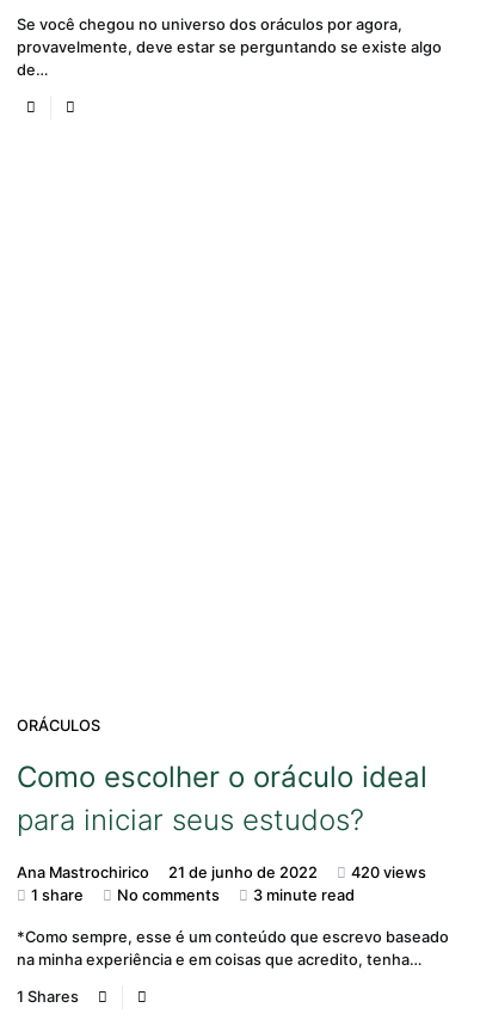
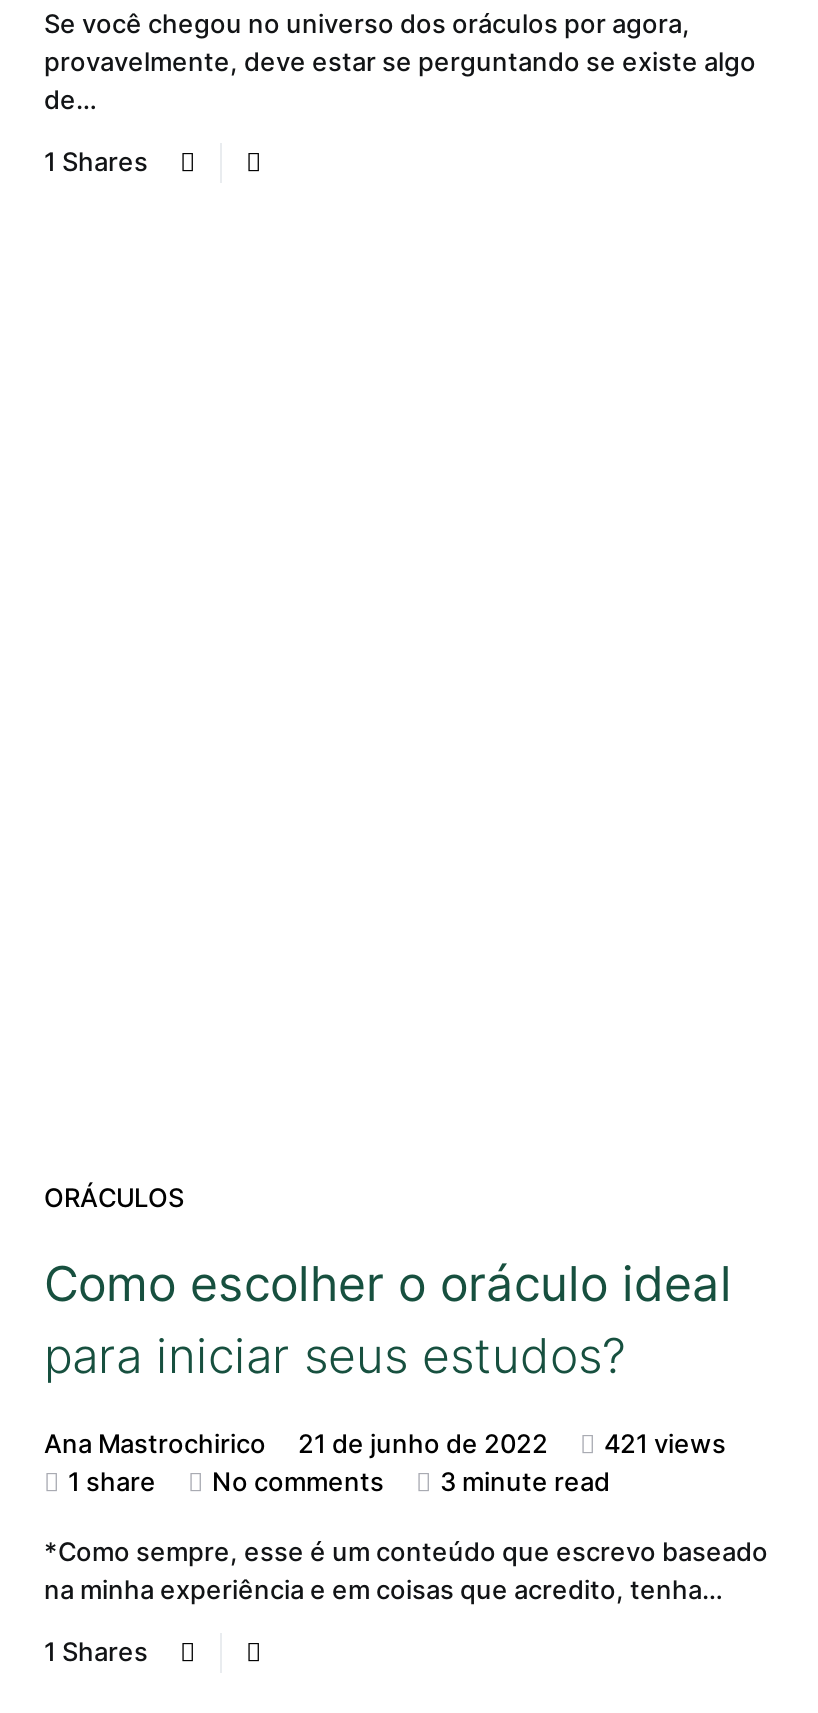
+ 1 Shares

- Ana Mastrochirico 21 de junho de 2022 420 views
+ Ana Mastrochirico 21 de junho de 2022 421 views
